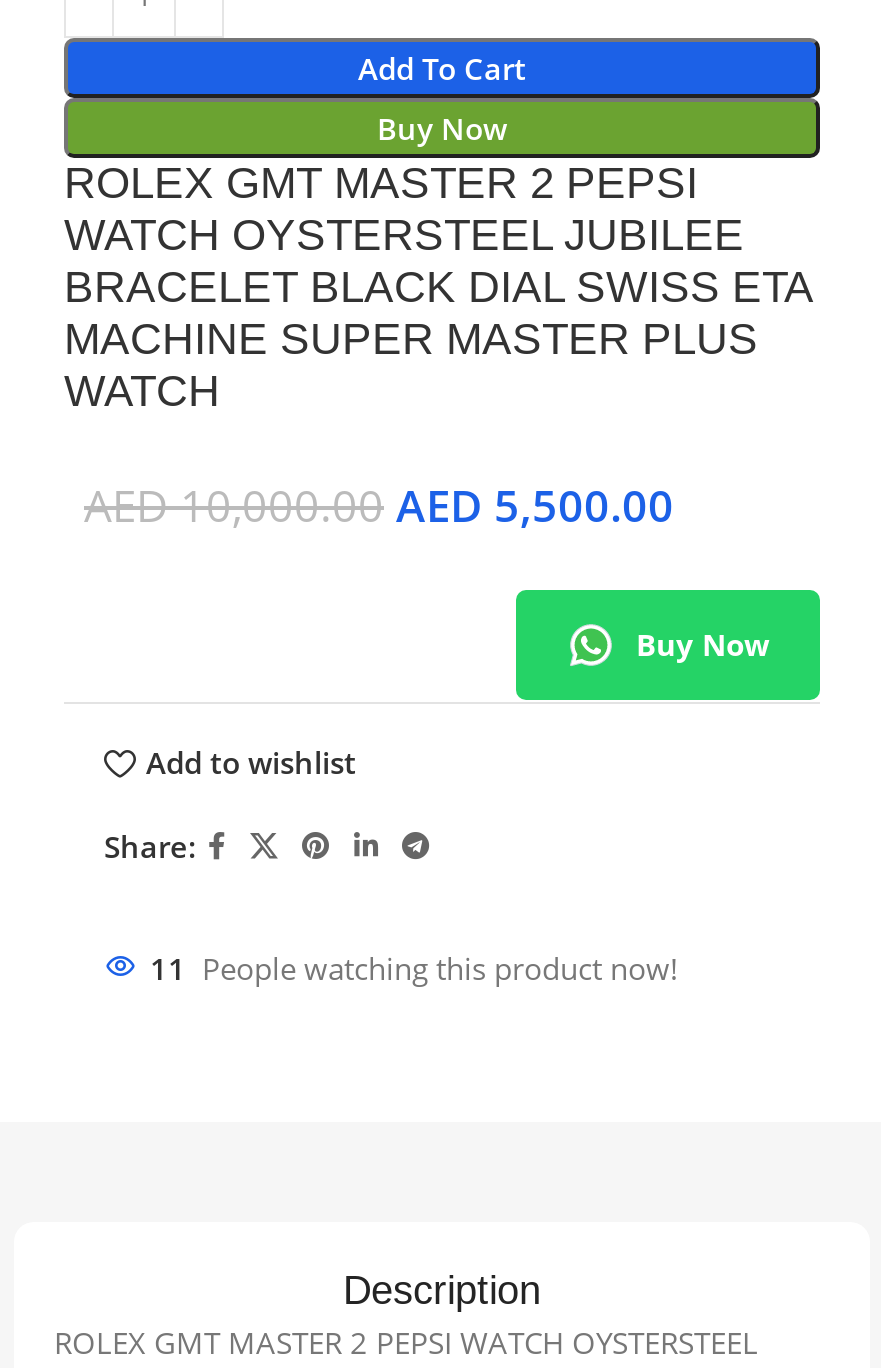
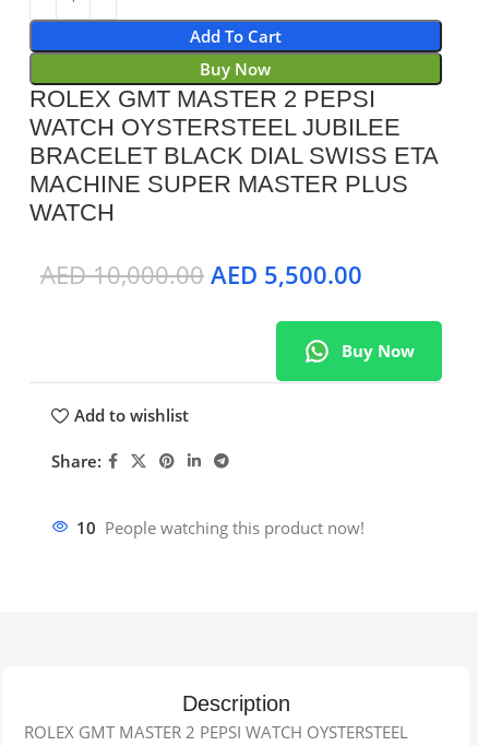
- 11 People watching this product now!
+ 10 People watching this product now!
